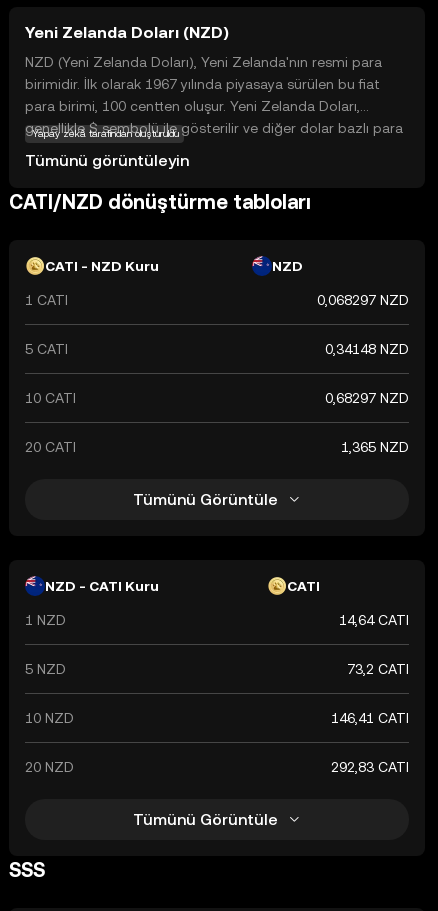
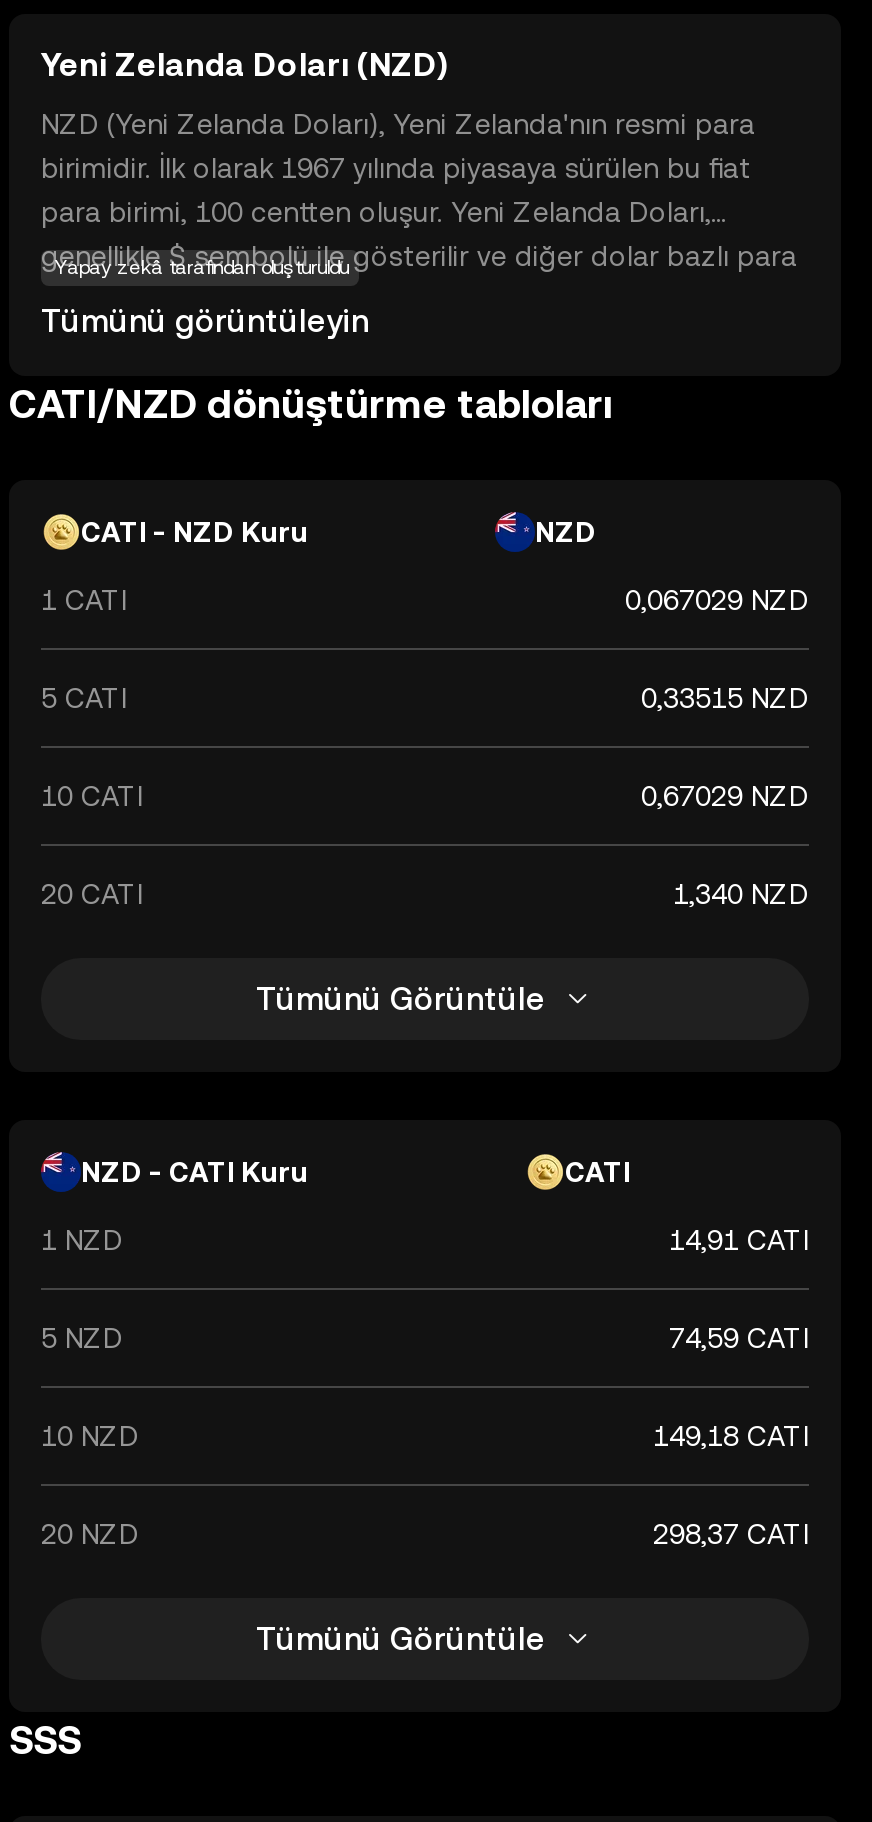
- 0,068297 NZD
+ 0,067029 NZD

- 0,34148 NZD
+ 0,33515 NZD

- 0,68297 NZD
+ 0,67029 NZD

- 1,365 NZD
+ 1,340 NZD

- 14,64 CATI
+ 14,91 CATI

- 73,2 CATI
+ 74,59 CATI

- 146,41 CATI
+ 149,18 CATI

- 292,83 CATI
+ 298,37 CATI
